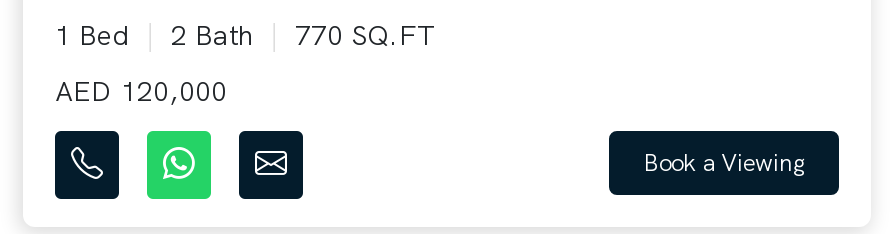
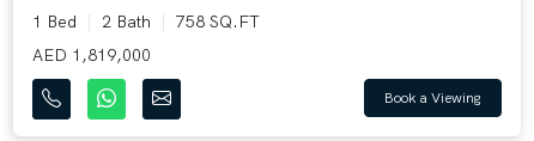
- 1 Bed 2 Bath 770 SQ.FT
+ 1 Bed 2 Bath 758 SQ.FT

- AED 120,000
+ AED 1,819,000
